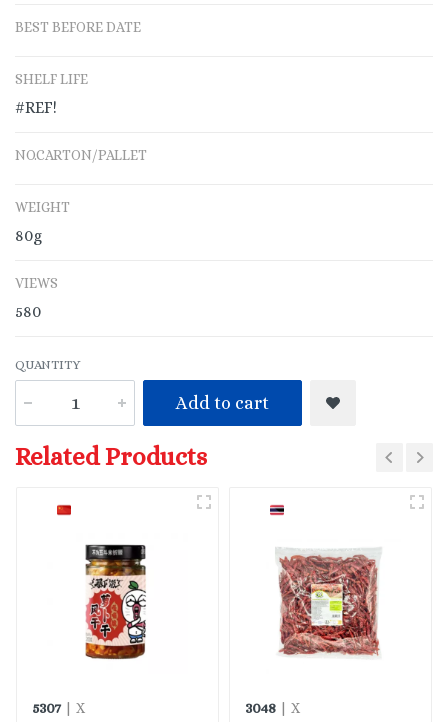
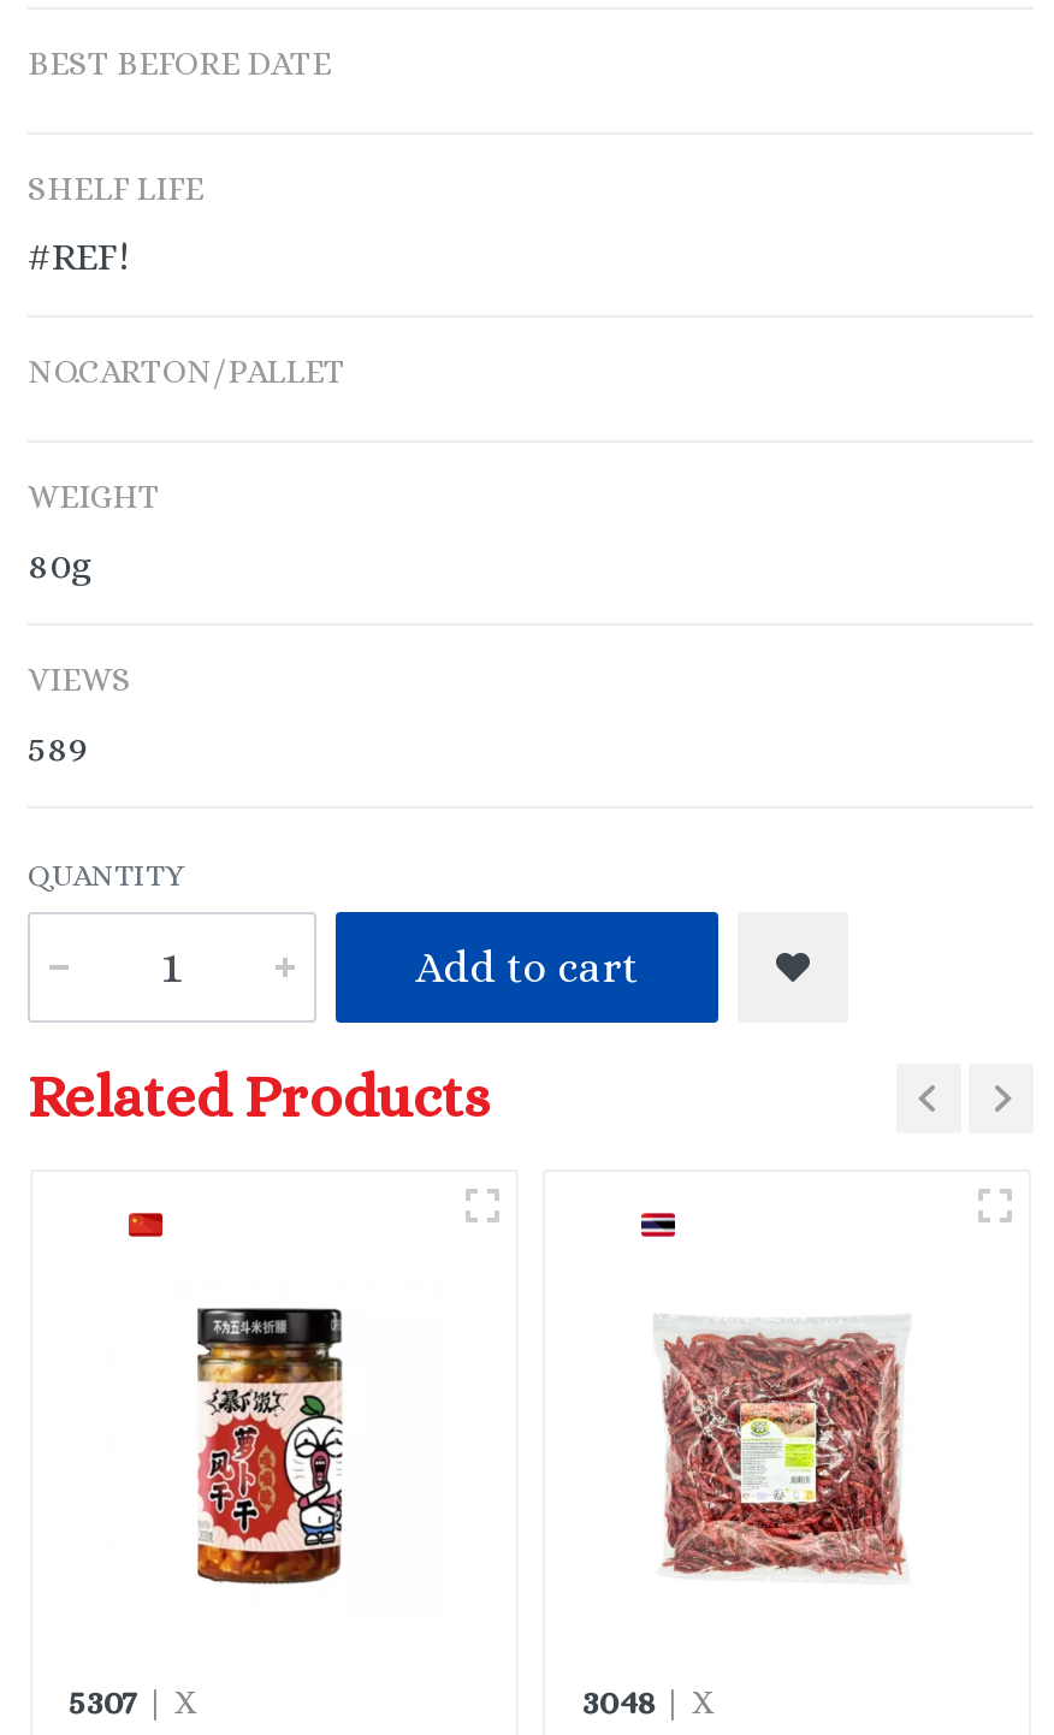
- 580
+ 589
